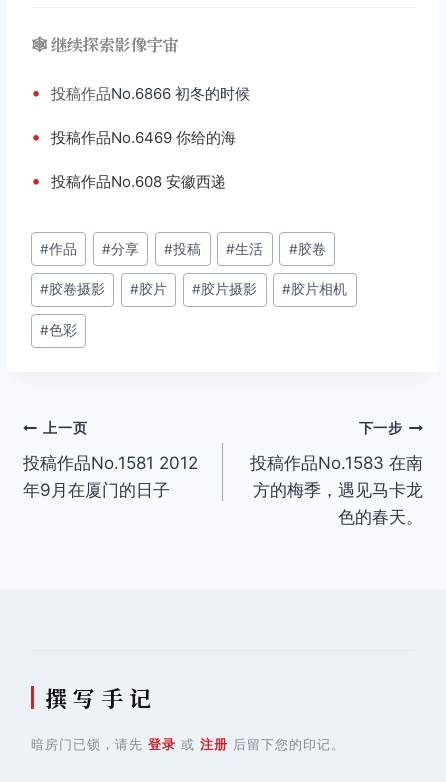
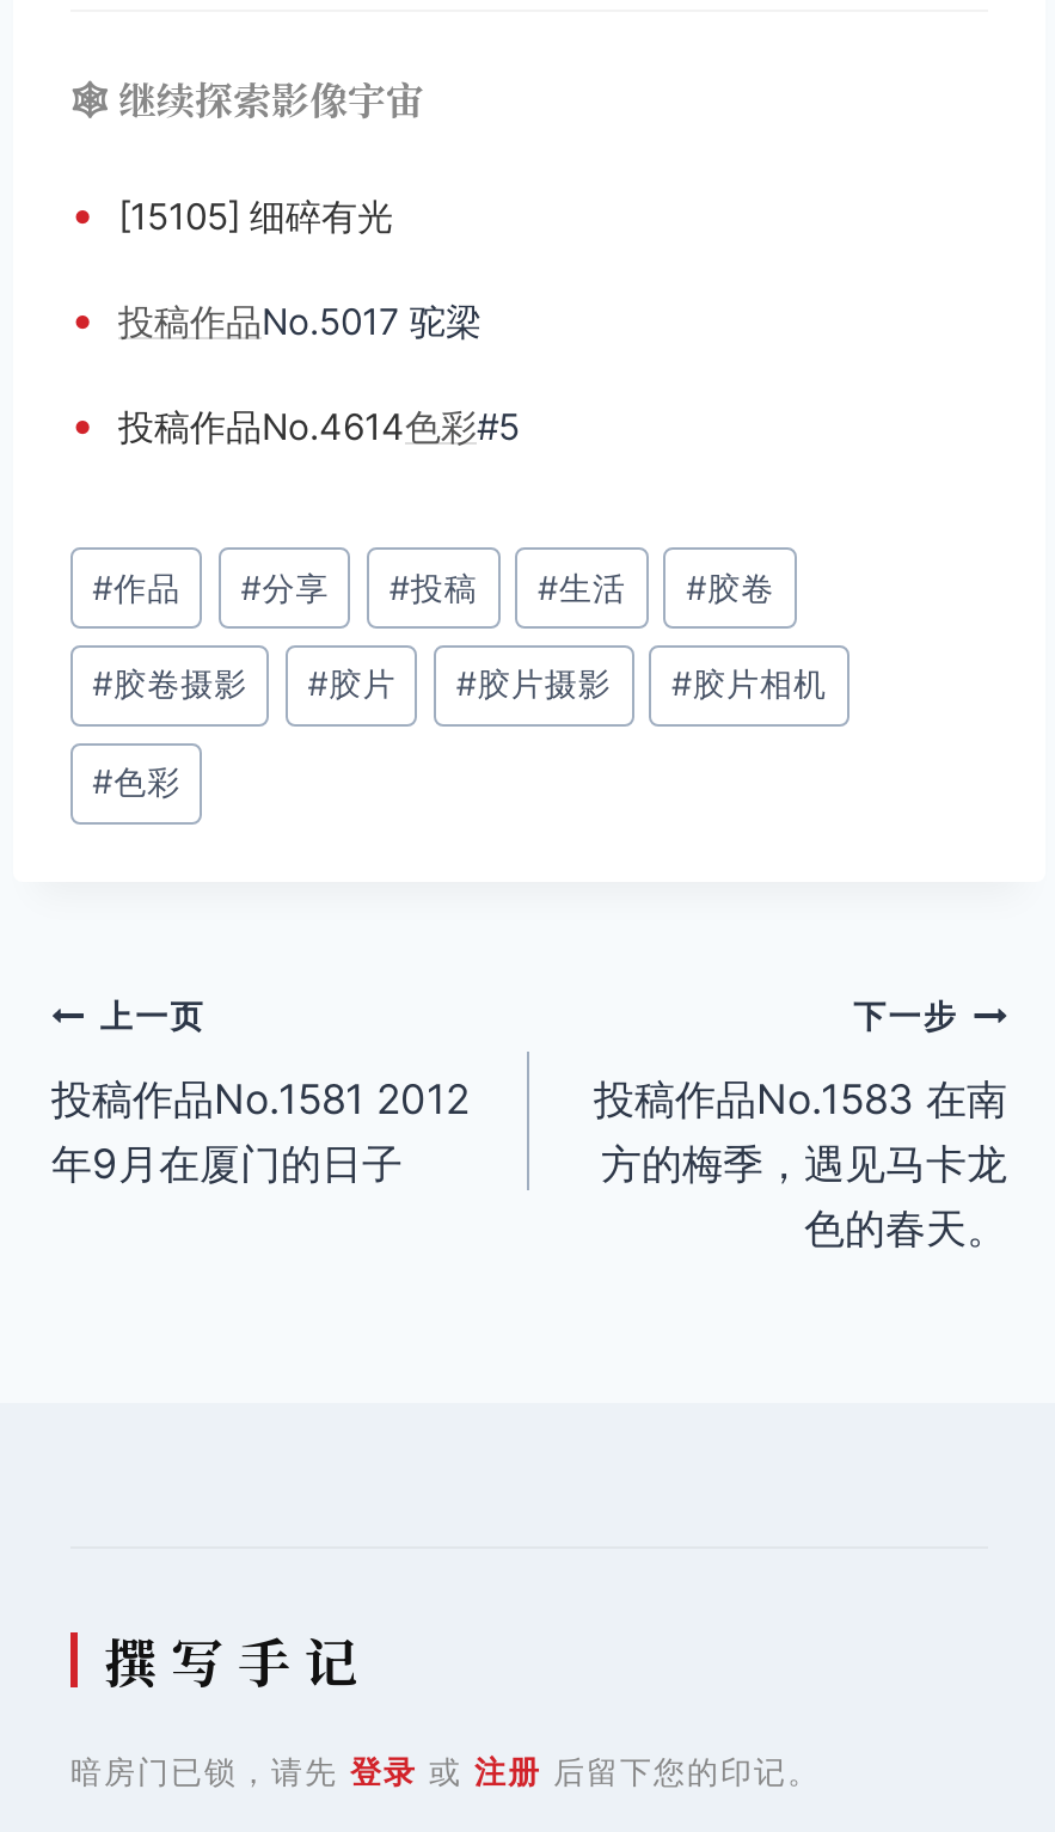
- • 投稿作品No.6866 初冬的时候
+ • [15105] 细碎有光

- • 投稿作品No.6469 你给的海
+ • 投稿作品No.5017 驼梁

- • 投稿作品No.608 安徽西递
+ • 投稿作品No.4614色彩#5
